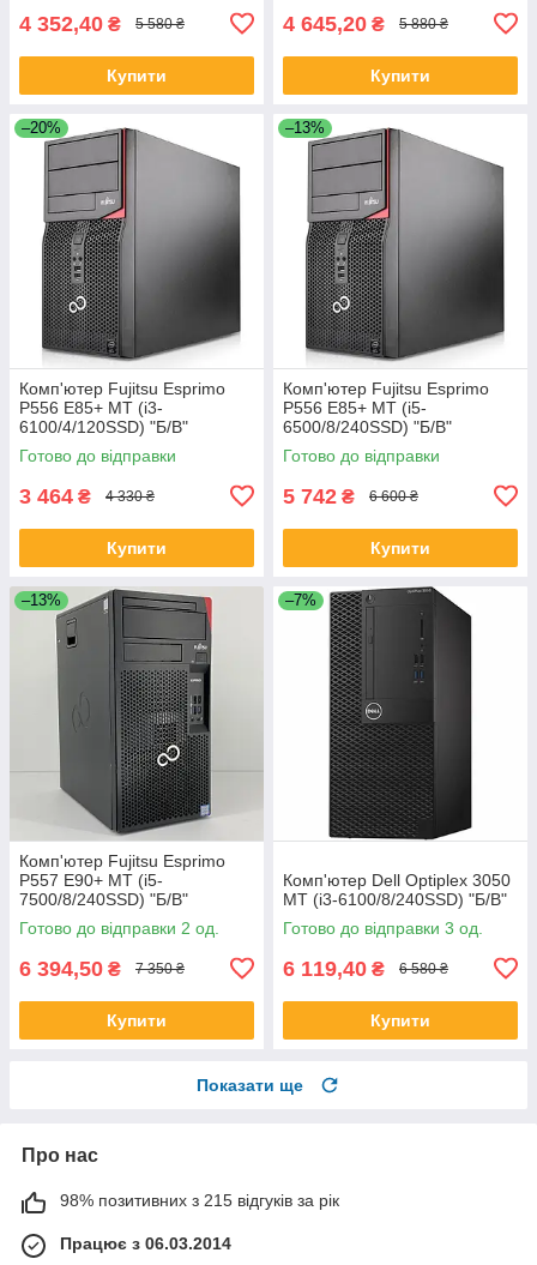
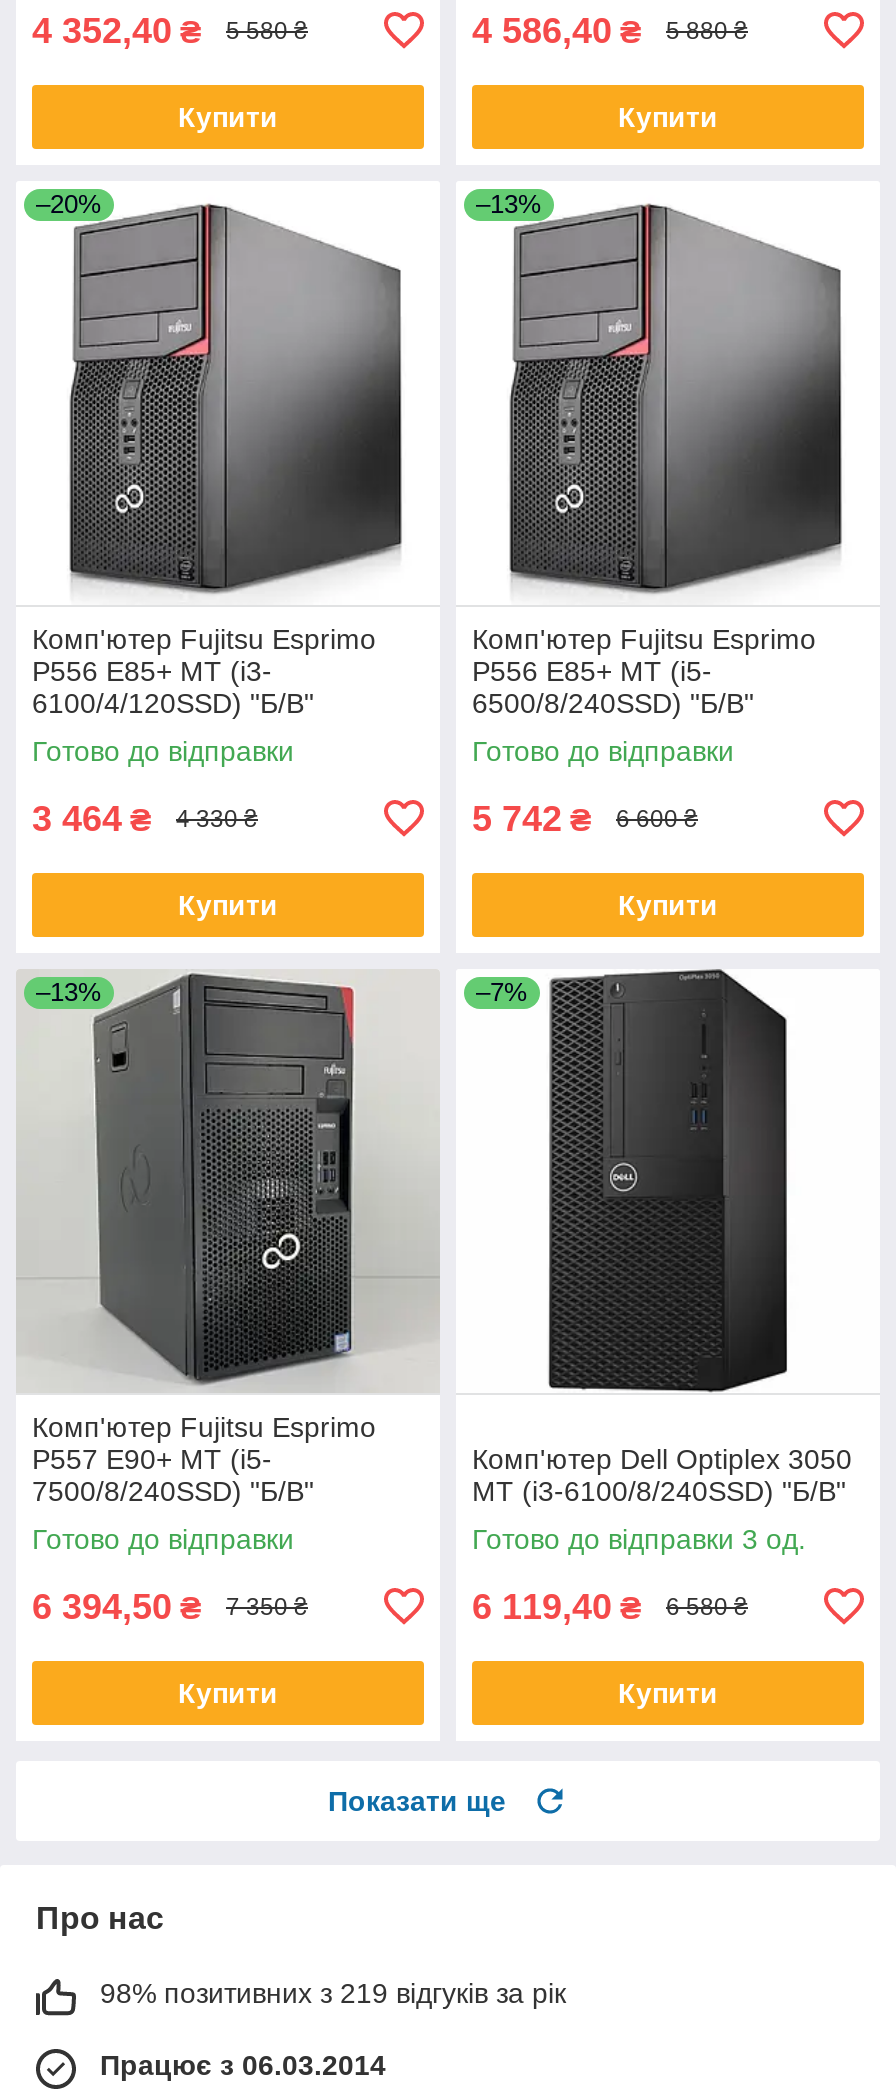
- 4 645,20 ₴
+ 4 586,40 ₴

- Готово до відправки 2 од.
+ Готово до відправки

- 98% позитивних з 215 відгуків за рік
+ 98% позитивних з 219 відгуків за рік
